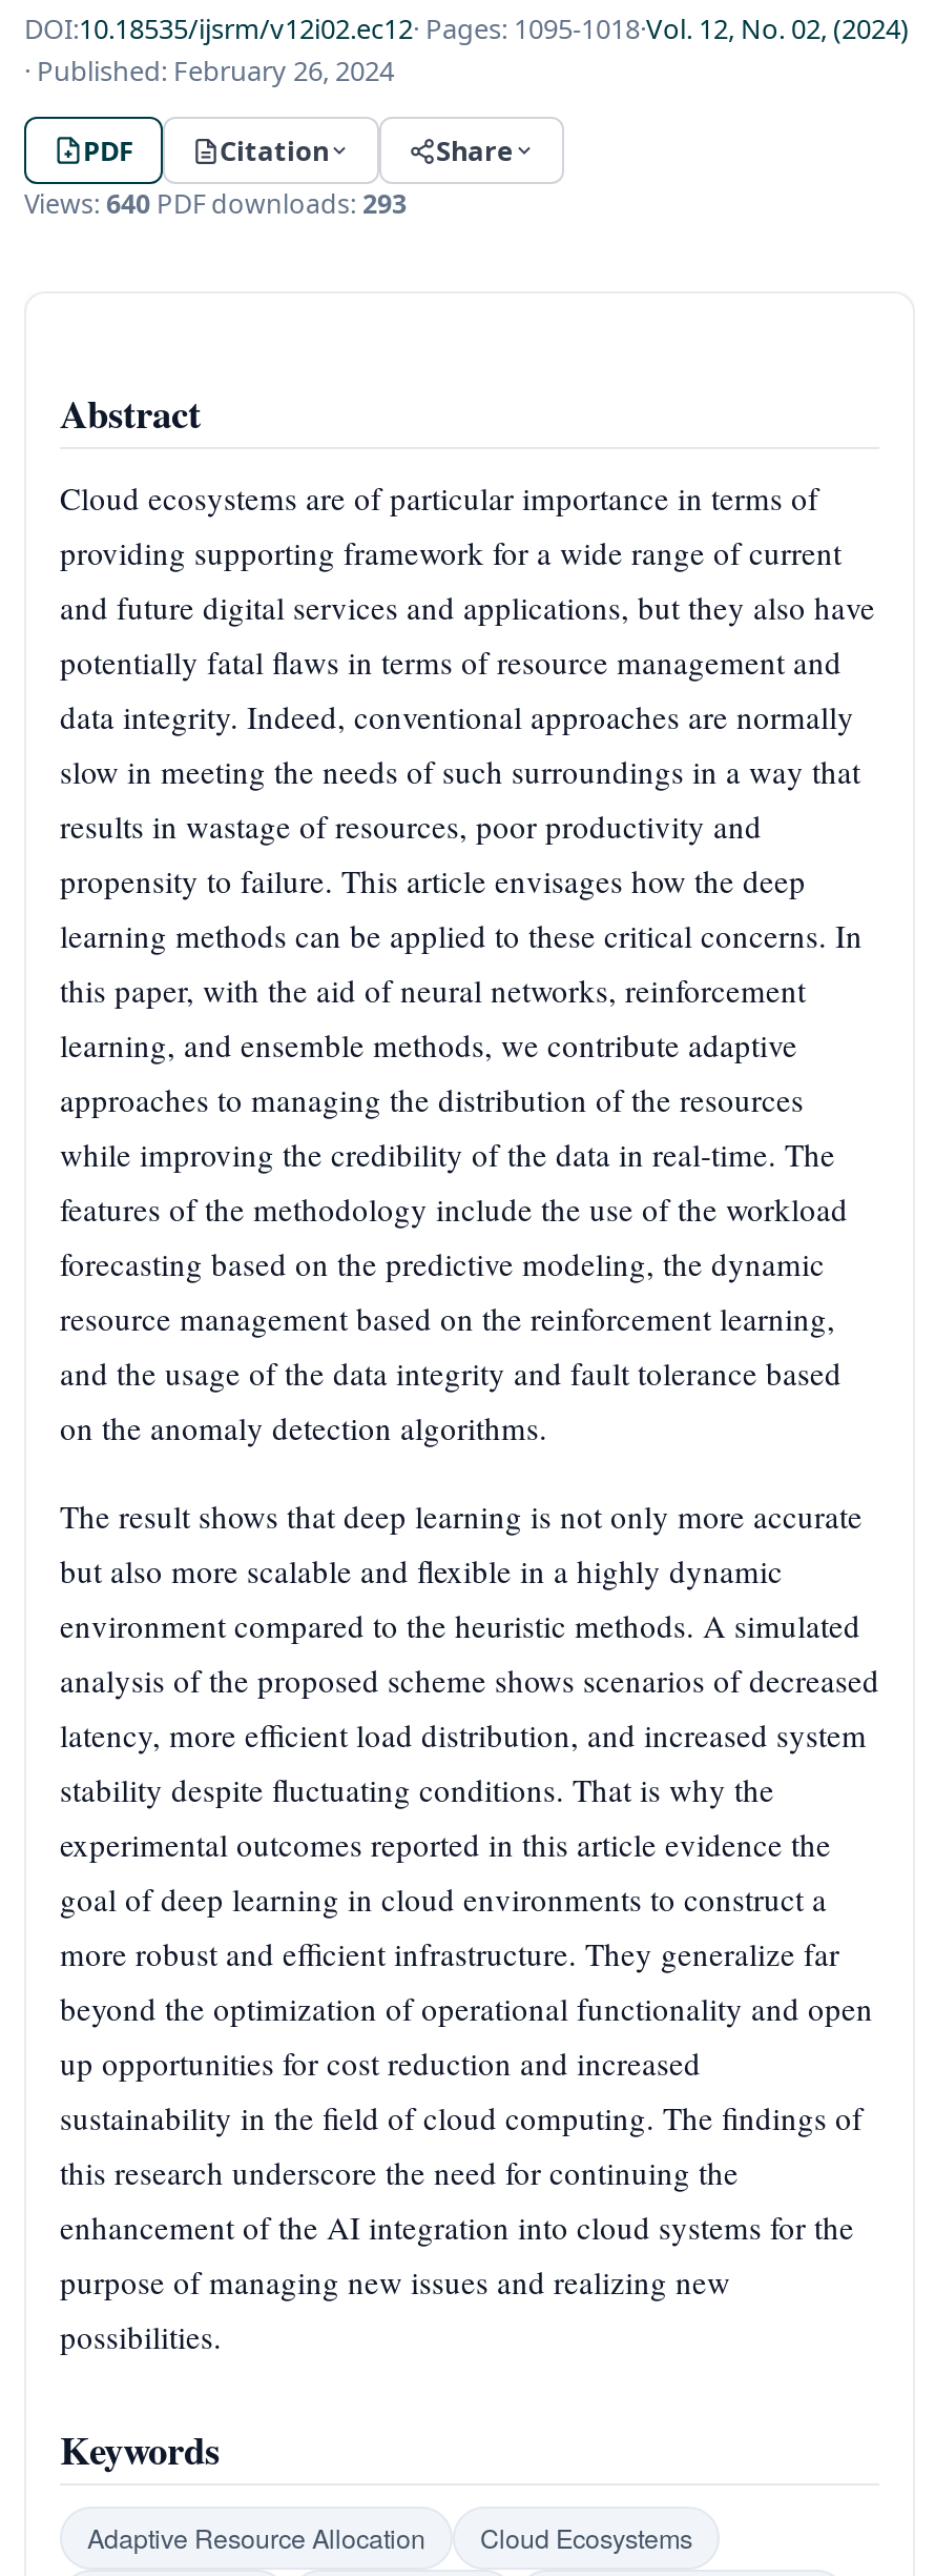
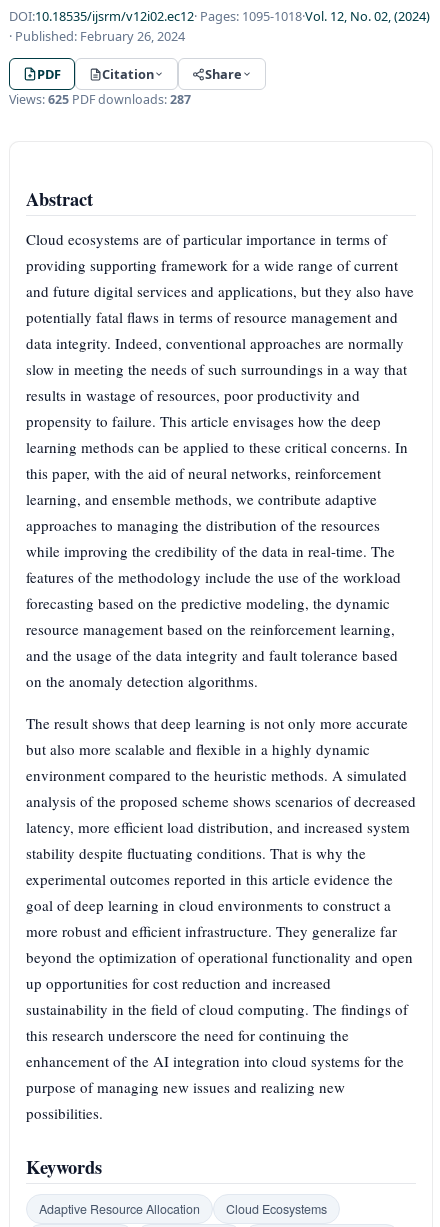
- Views: 640 PDF downloads: 293
+ Views: 625 PDF downloads: 287
